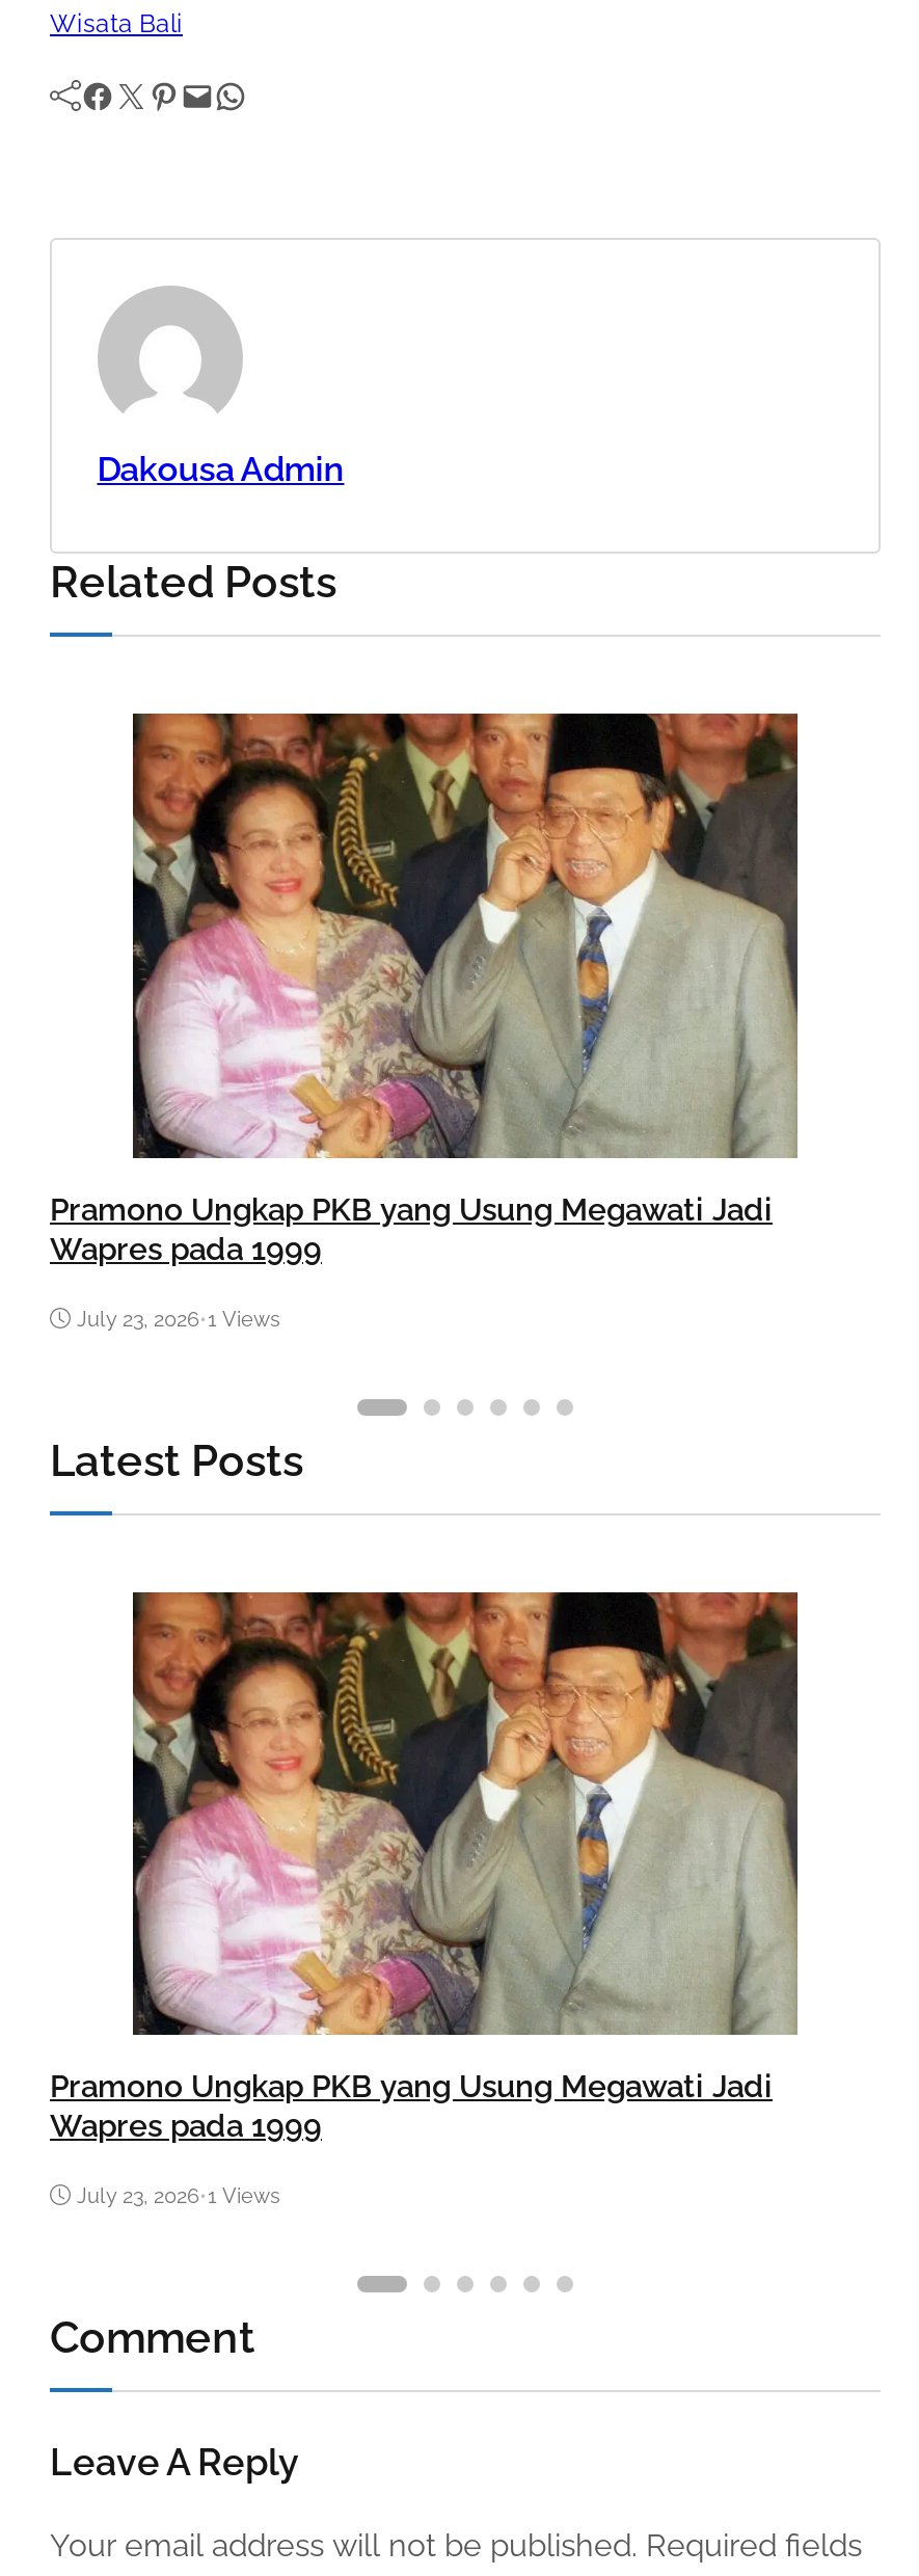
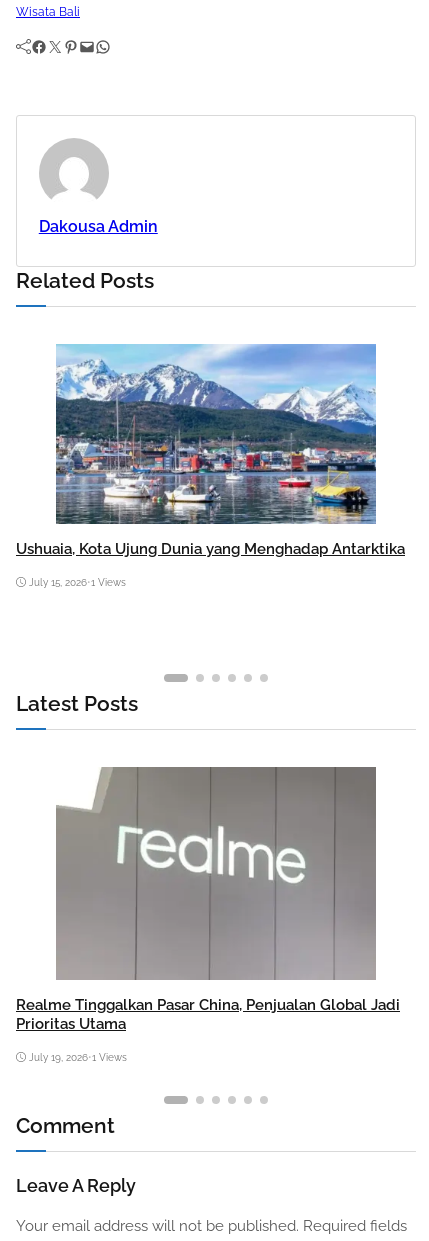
- [image]
+ [image]

- Pramono Ungkap PKB yang Usung Megawati Jadi
- Wapres pada 1999
+ Ushuaia, Kota Ujung Dunia yang Menghadap Antarktika

- July 23, 2026 • 1 Views
+ July 15, 2026 • 1 Views

- [image]
- Pramono Ungkap PKB yang Usung Megawati Jadi
- Wapres pada 1999
+ [image]
+ Realme Tinggalkan Pasar China, Penjualan Global Jadi
+ Prioritas Utama

- July 23, 2026 • 1 Views
+ July 19, 2026 • 1 Views
